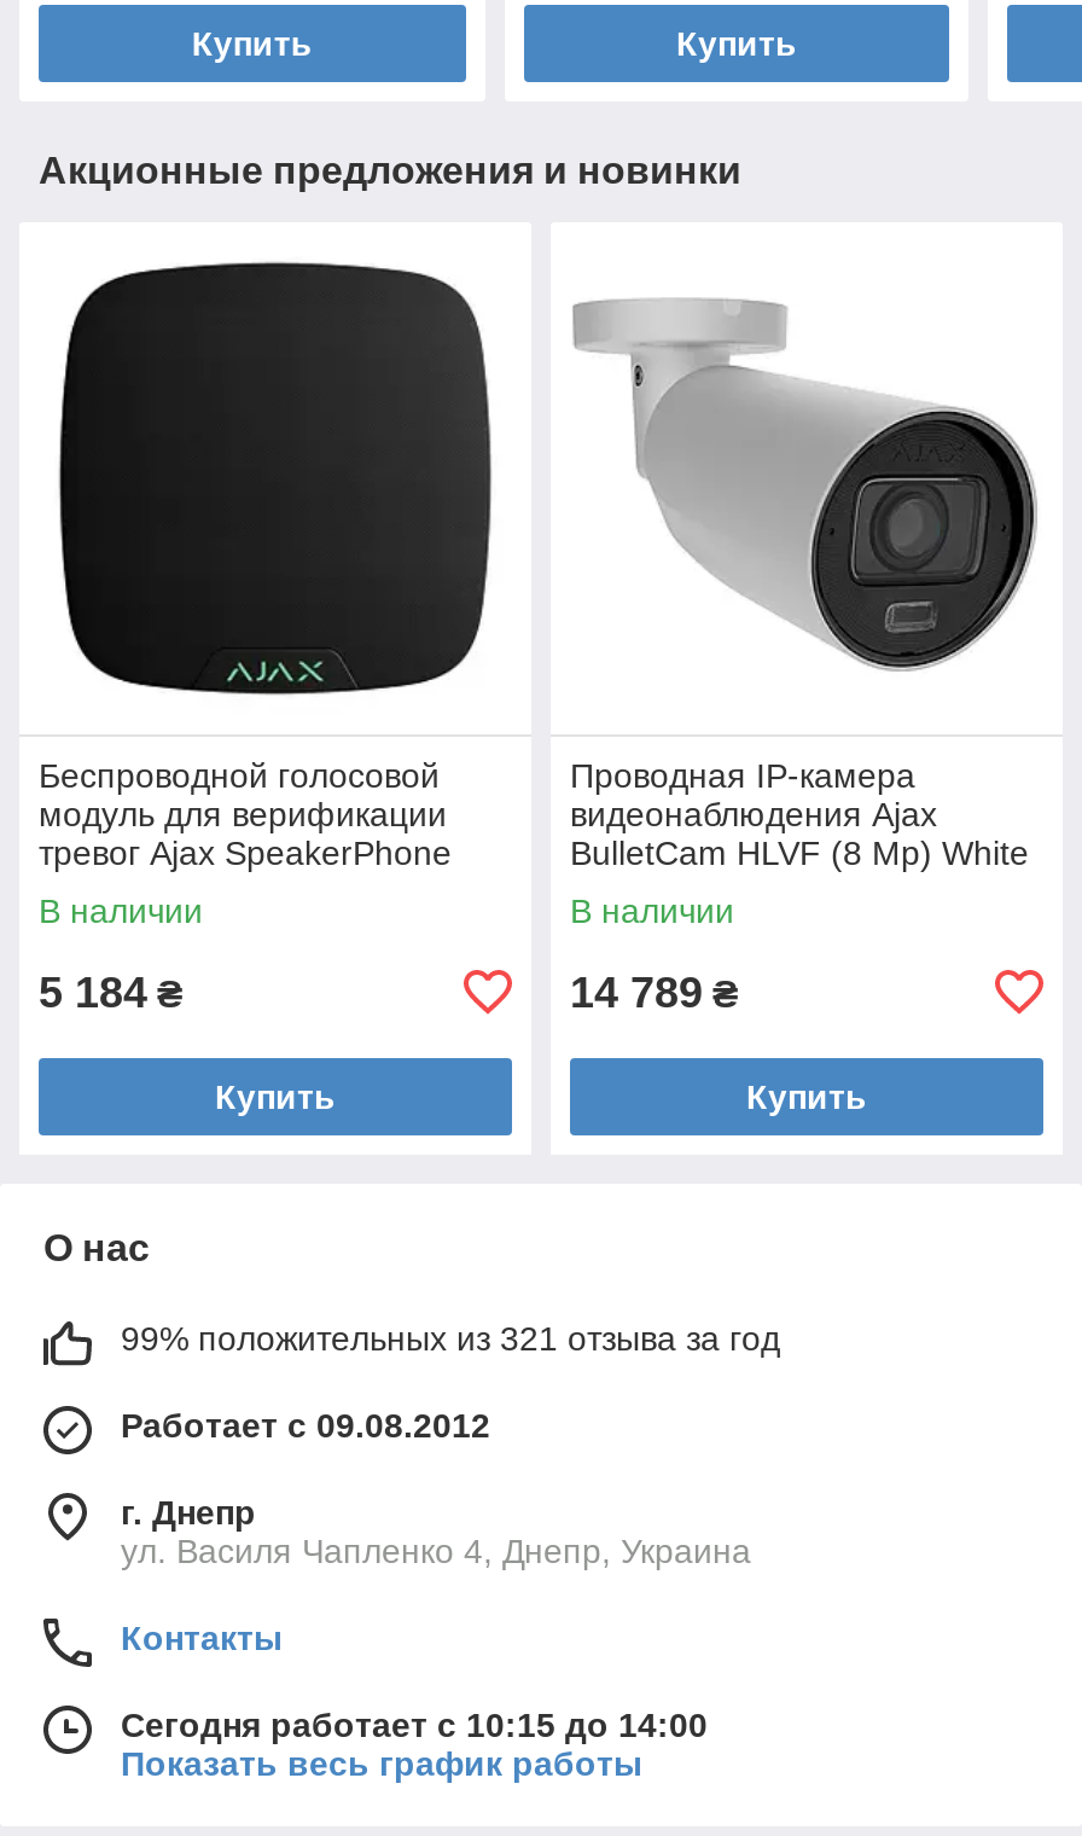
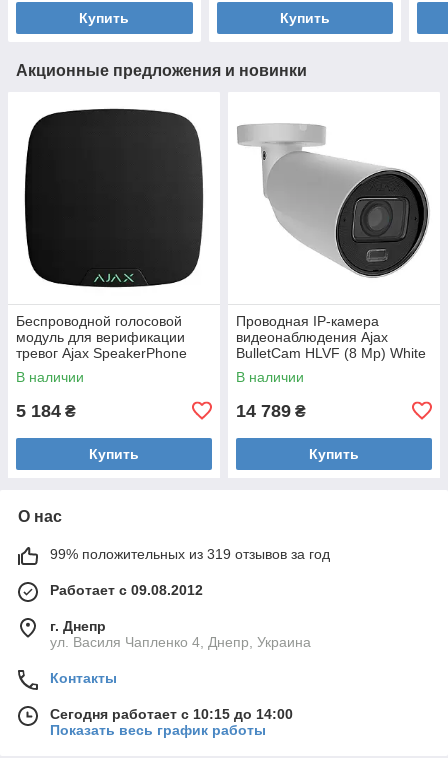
- 99% положительных из 321 отзыва за год
+ 99% положительных из 319 отзывов за год
